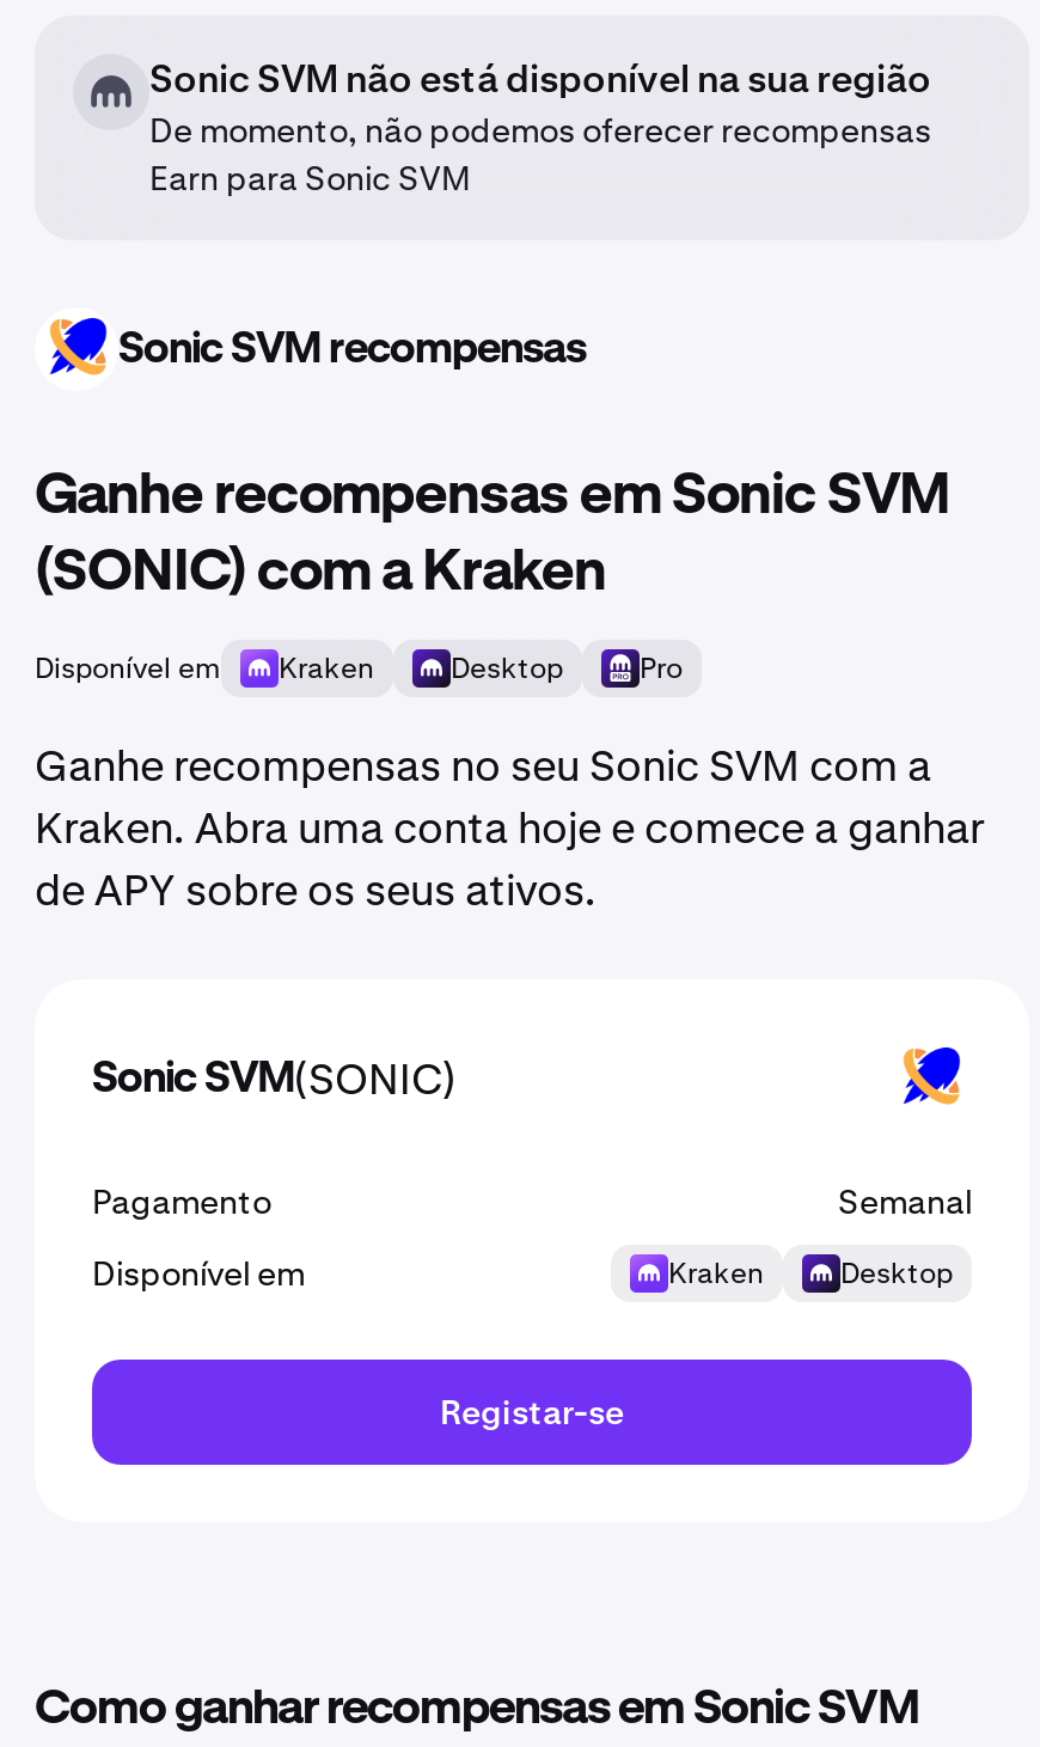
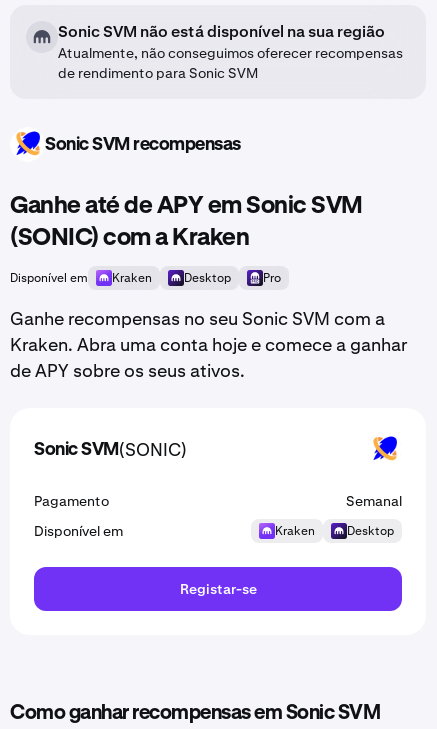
- De momento, não podemos oferecer recompensas
- Earn para Sonic SVM
+ Atualmente, não conseguimos oferecer recompensas
+ de rendimento para Sonic SVM

- Ganhe recompensas em Sonic SVM
+ Ganhe até de APY em Sonic SVM
